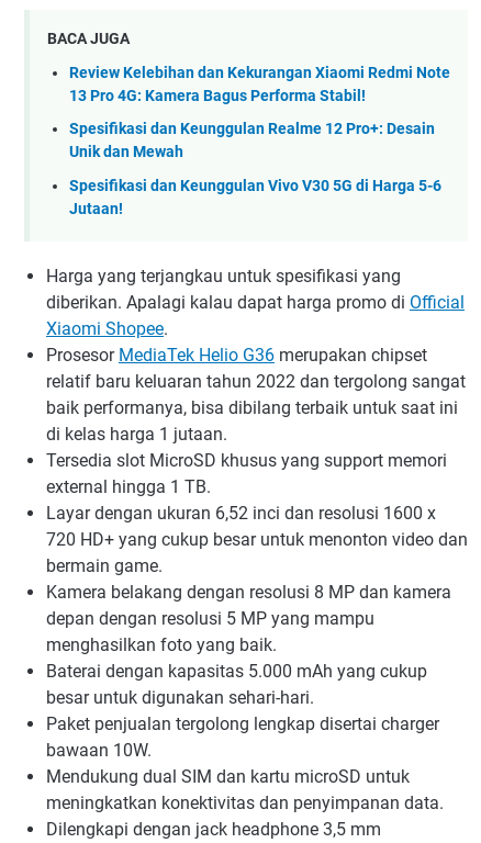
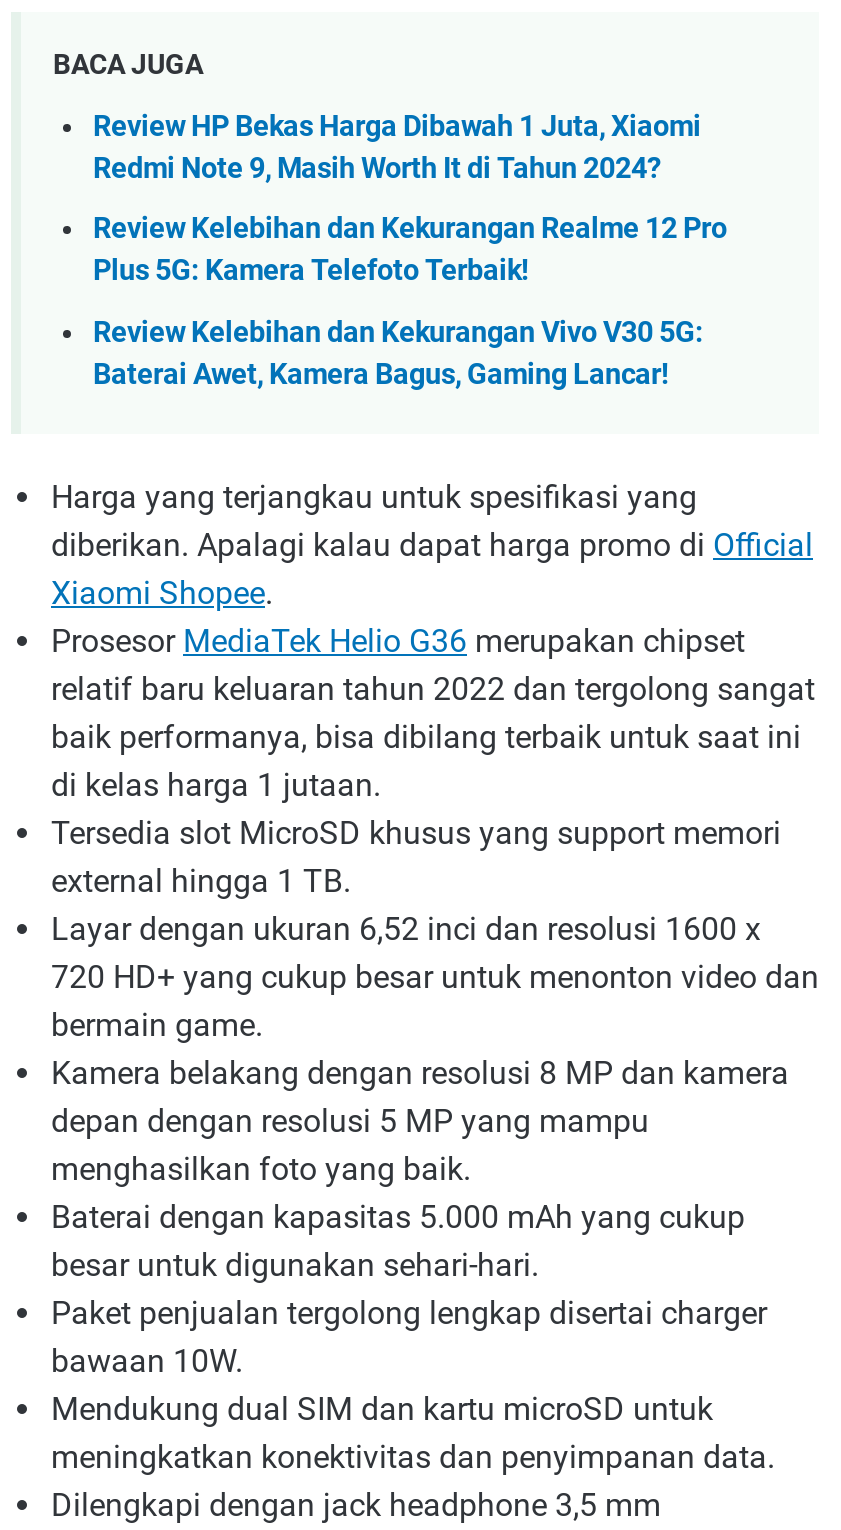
- Review Kelebihan dan Kekurangan Xiaomi Redmi Note
- 13 Pro 4G: Kamera Bagus Performa Stabil!
+ Review HP Bekas Harga Dibawah 1 Juta, Xiaomi
+ Redmi Note 9, Masih Worth It di Tahun 2024?

- Spesifikasi dan Keunggulan Realme 12 Pro+: Desain
- Unik dan Mewah
+ Review Kelebihan dan Kekurangan Realme 12 Pro
+ Plus 5G: Kamera Telefoto Terbaik!

- Spesifikasi dan Keunggulan Vivo V30 5G di Harga 5-6
- Jutaan!
+ Review Kelebihan dan Kekurangan Vivo V30 5G:
+ Baterai Awet, Kamera Bagus, Gaming Lancar!
